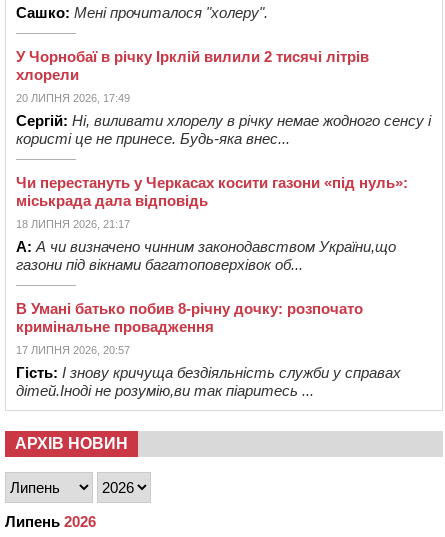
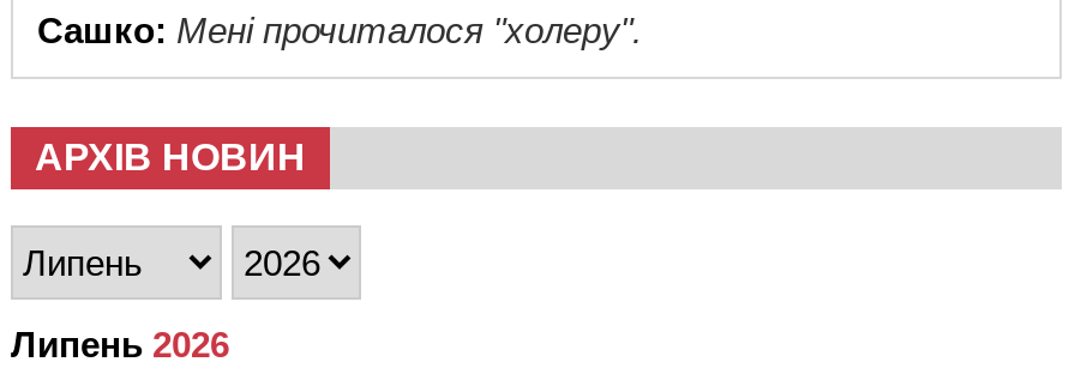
- У Чорнобаї в річку Ірклій вилили 2 тисячі літрів
- хлорели
- 20 ЛИПНЯ 2026, 17:49
- Сергій: Ні, виливати хлорелу в річку немае жодного сенсу і
- користі це не принесе. Будь-яка внес...
- Чи перестануть у Черкасах косити газони «під нуль»:
- міськрада дала відповідь
- 18 ЛИПНЯ 2026, 21:17
- А: А чи визначено чинним законодавством України,що
- газони під вікнами багатоповерхівок об...
- В Умані батько побив 8-річну дочку: розпочато
- кримінальне провадження
- 17 ЛИПНЯ 2026, 20:57
- Гість: І знову кричуща бездіяльність служби у справах
- дітей.Іноді не розумію,ви так піаритесь ...
